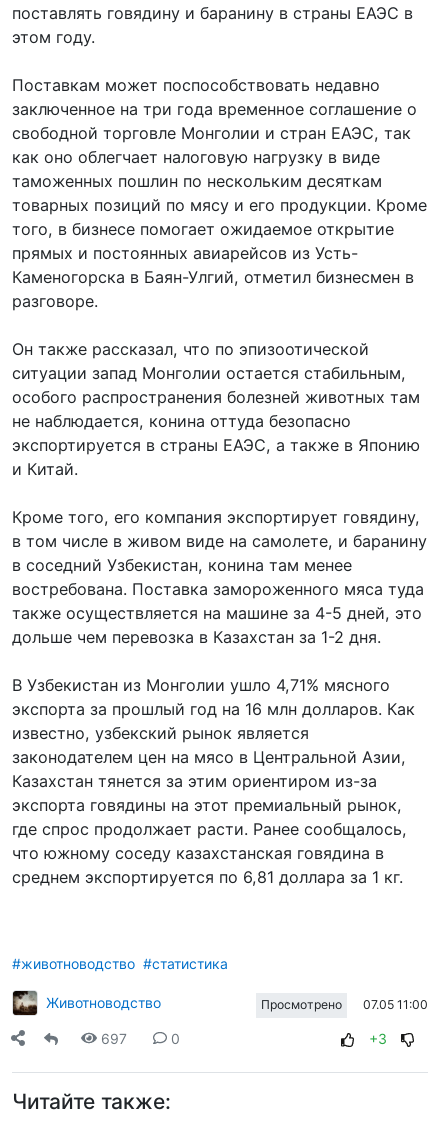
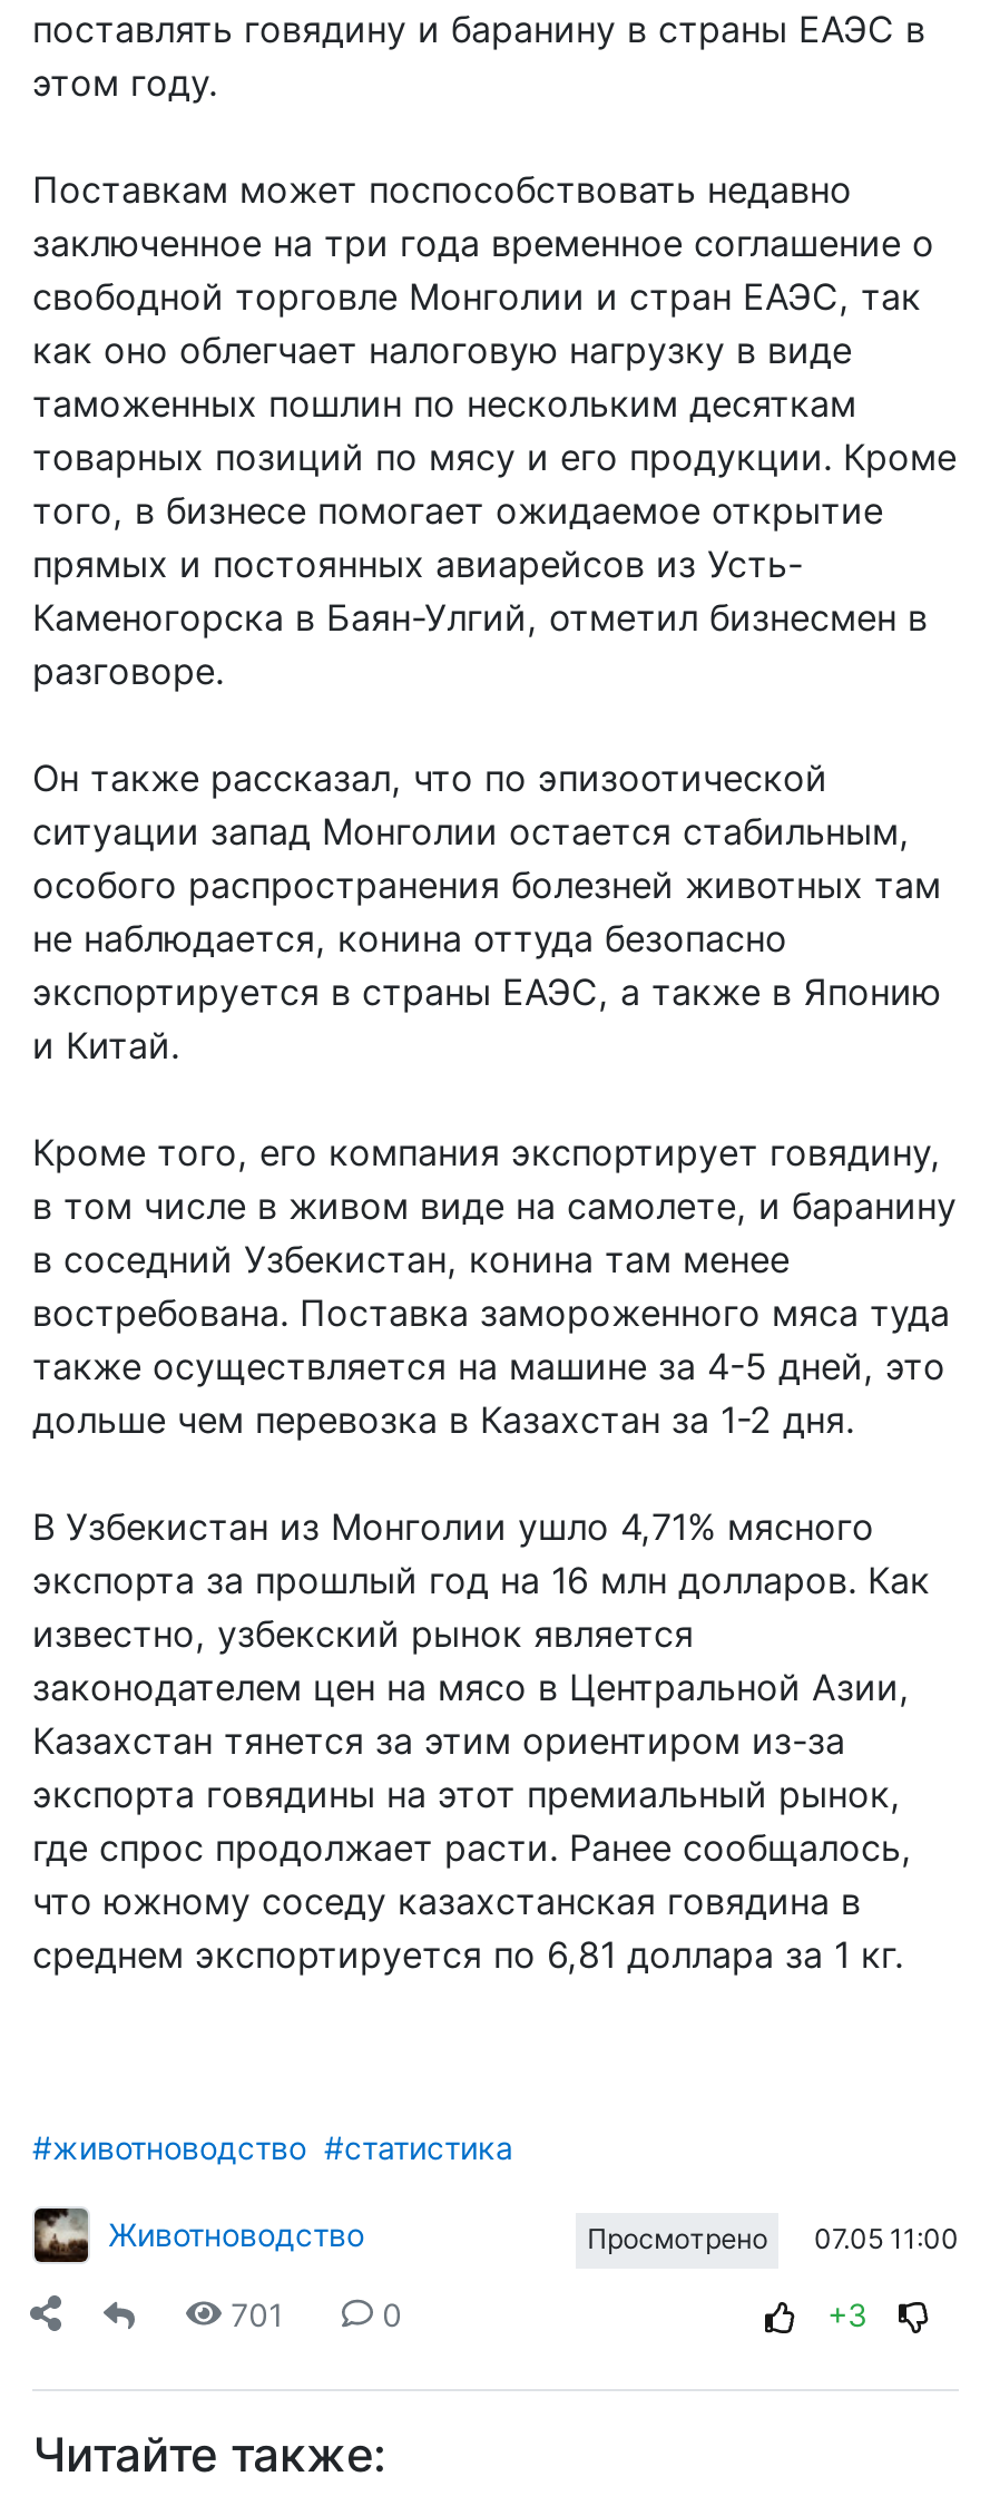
- 697
+ 701
